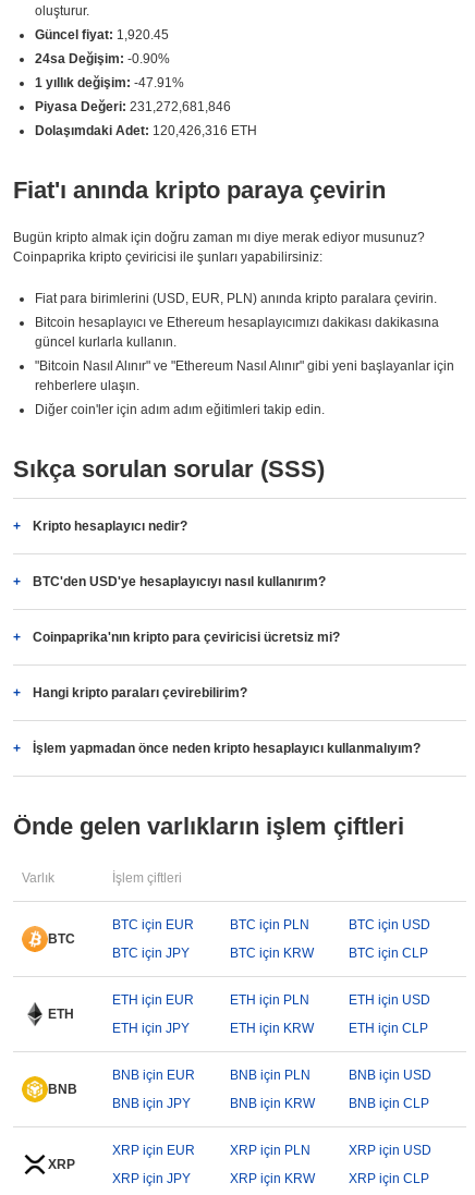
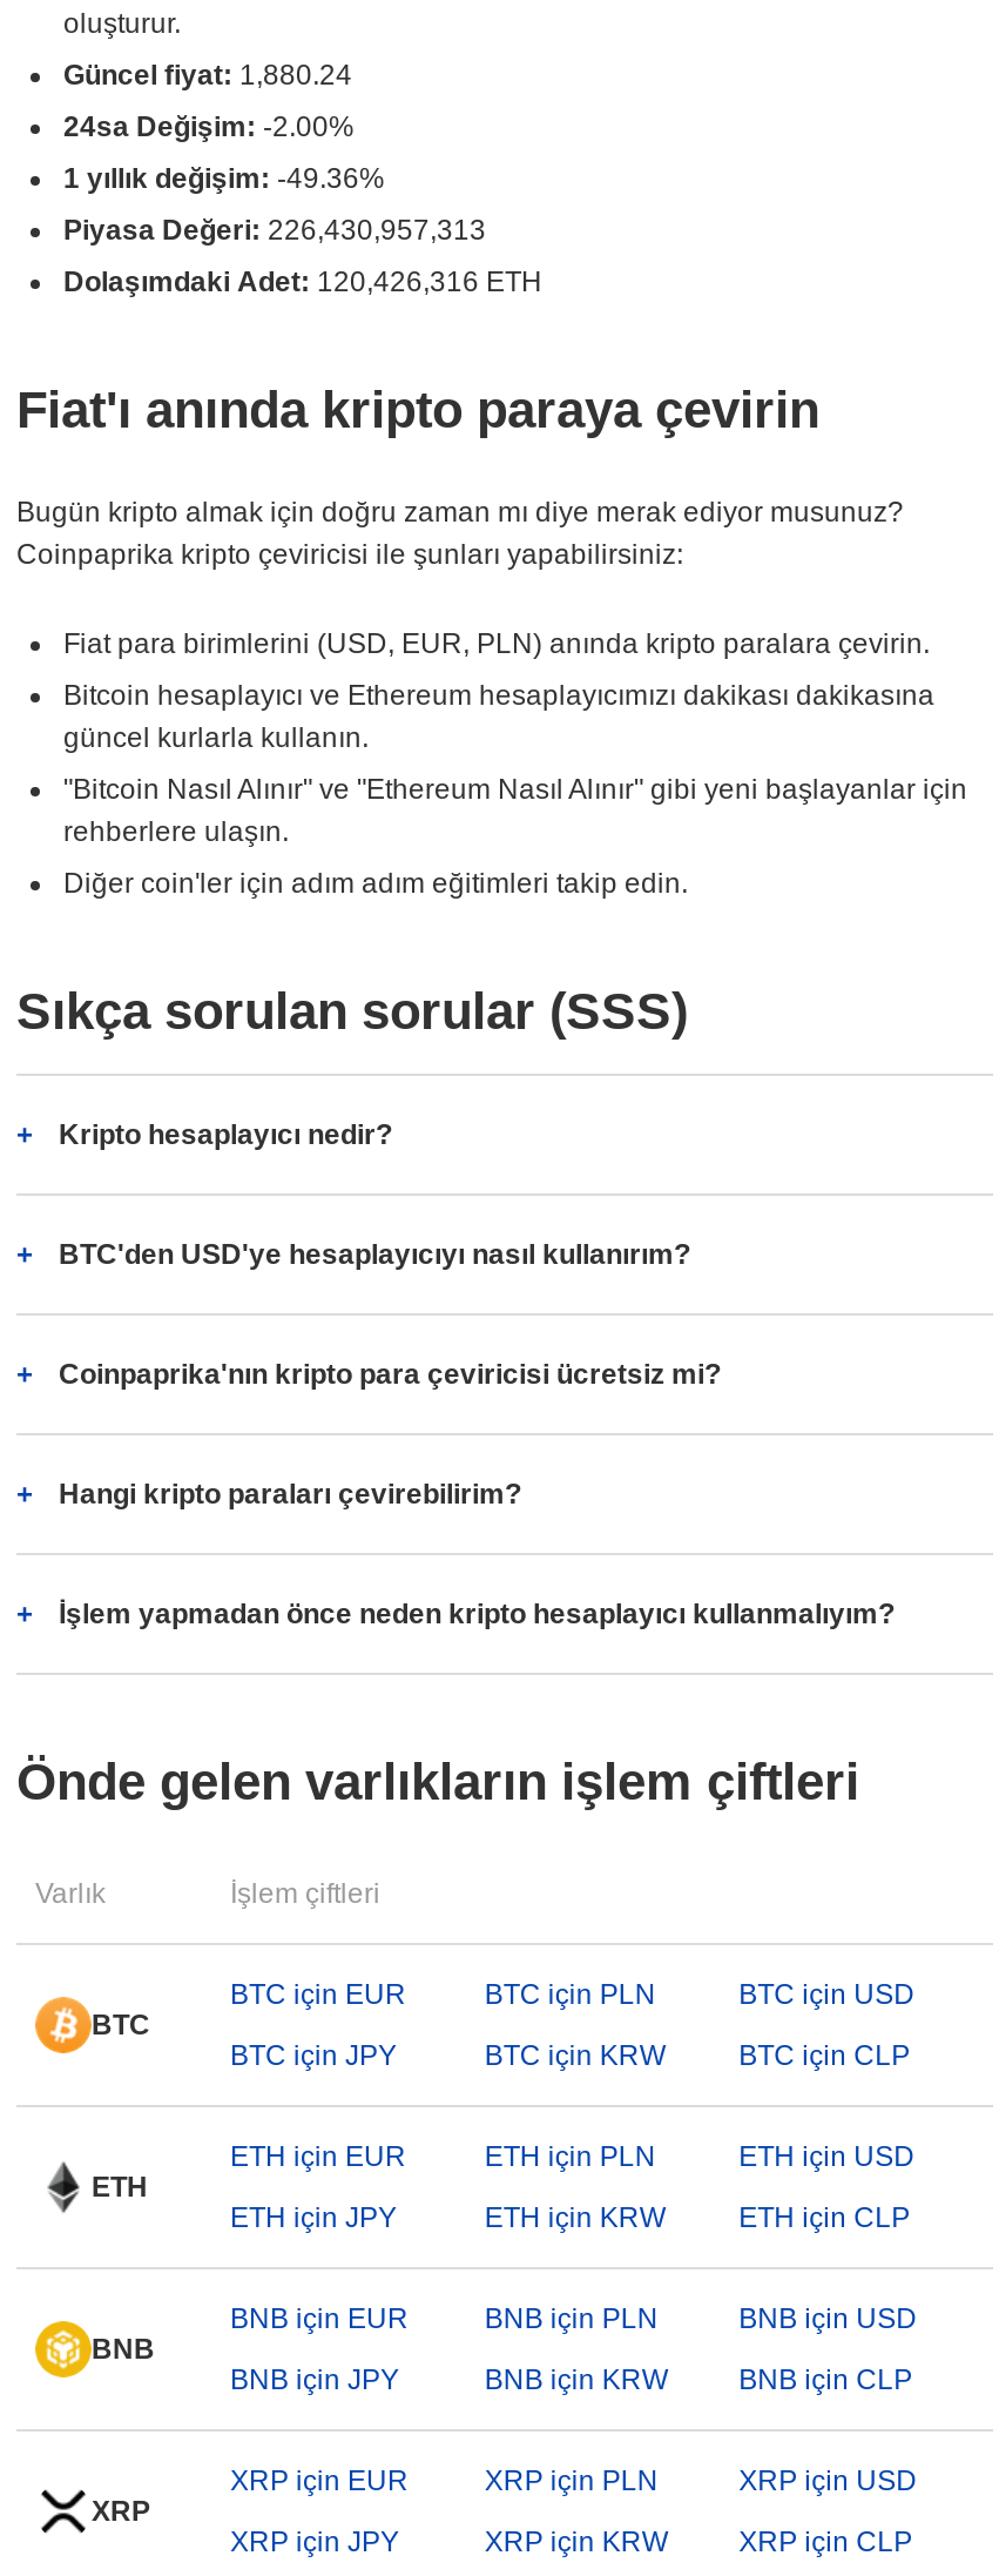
- Güncel fiyat: 1,920.45
+ Güncel fiyat: 1,880.24

- 24sa Değişim: -0.90%
+ 24sa Değişim: -2.00%

- 1 yıllık değişim: -47.91%
+ 1 yıllık değişim: -49.36%

- Piyasa Değeri: 231,272,681,846
+ Piyasa Değeri: 226,430,957,313
